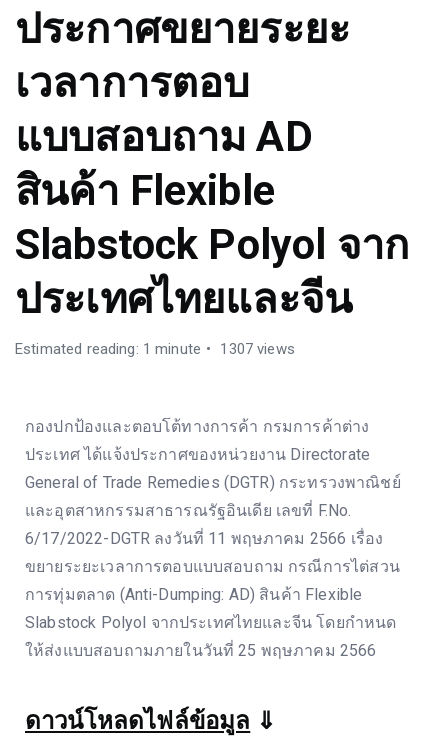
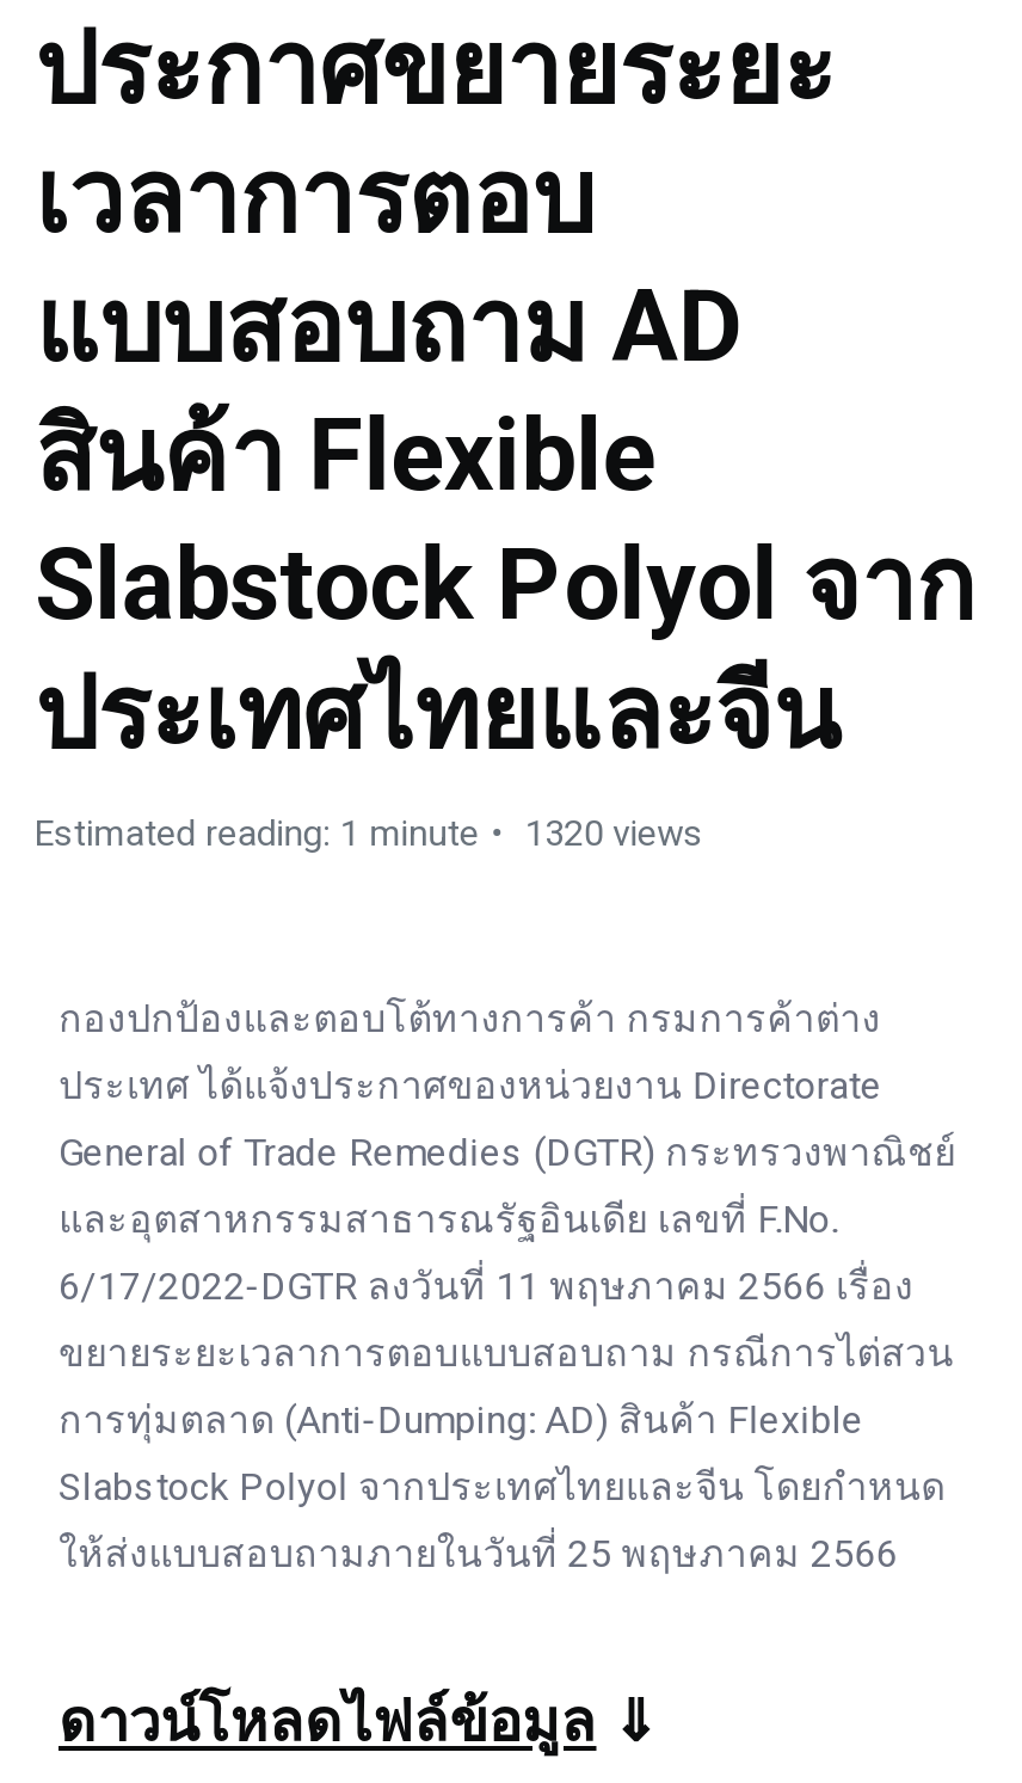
- Estimated reading: 1 minute 1307 views
+ Estimated reading: 1 minute 1320 views
